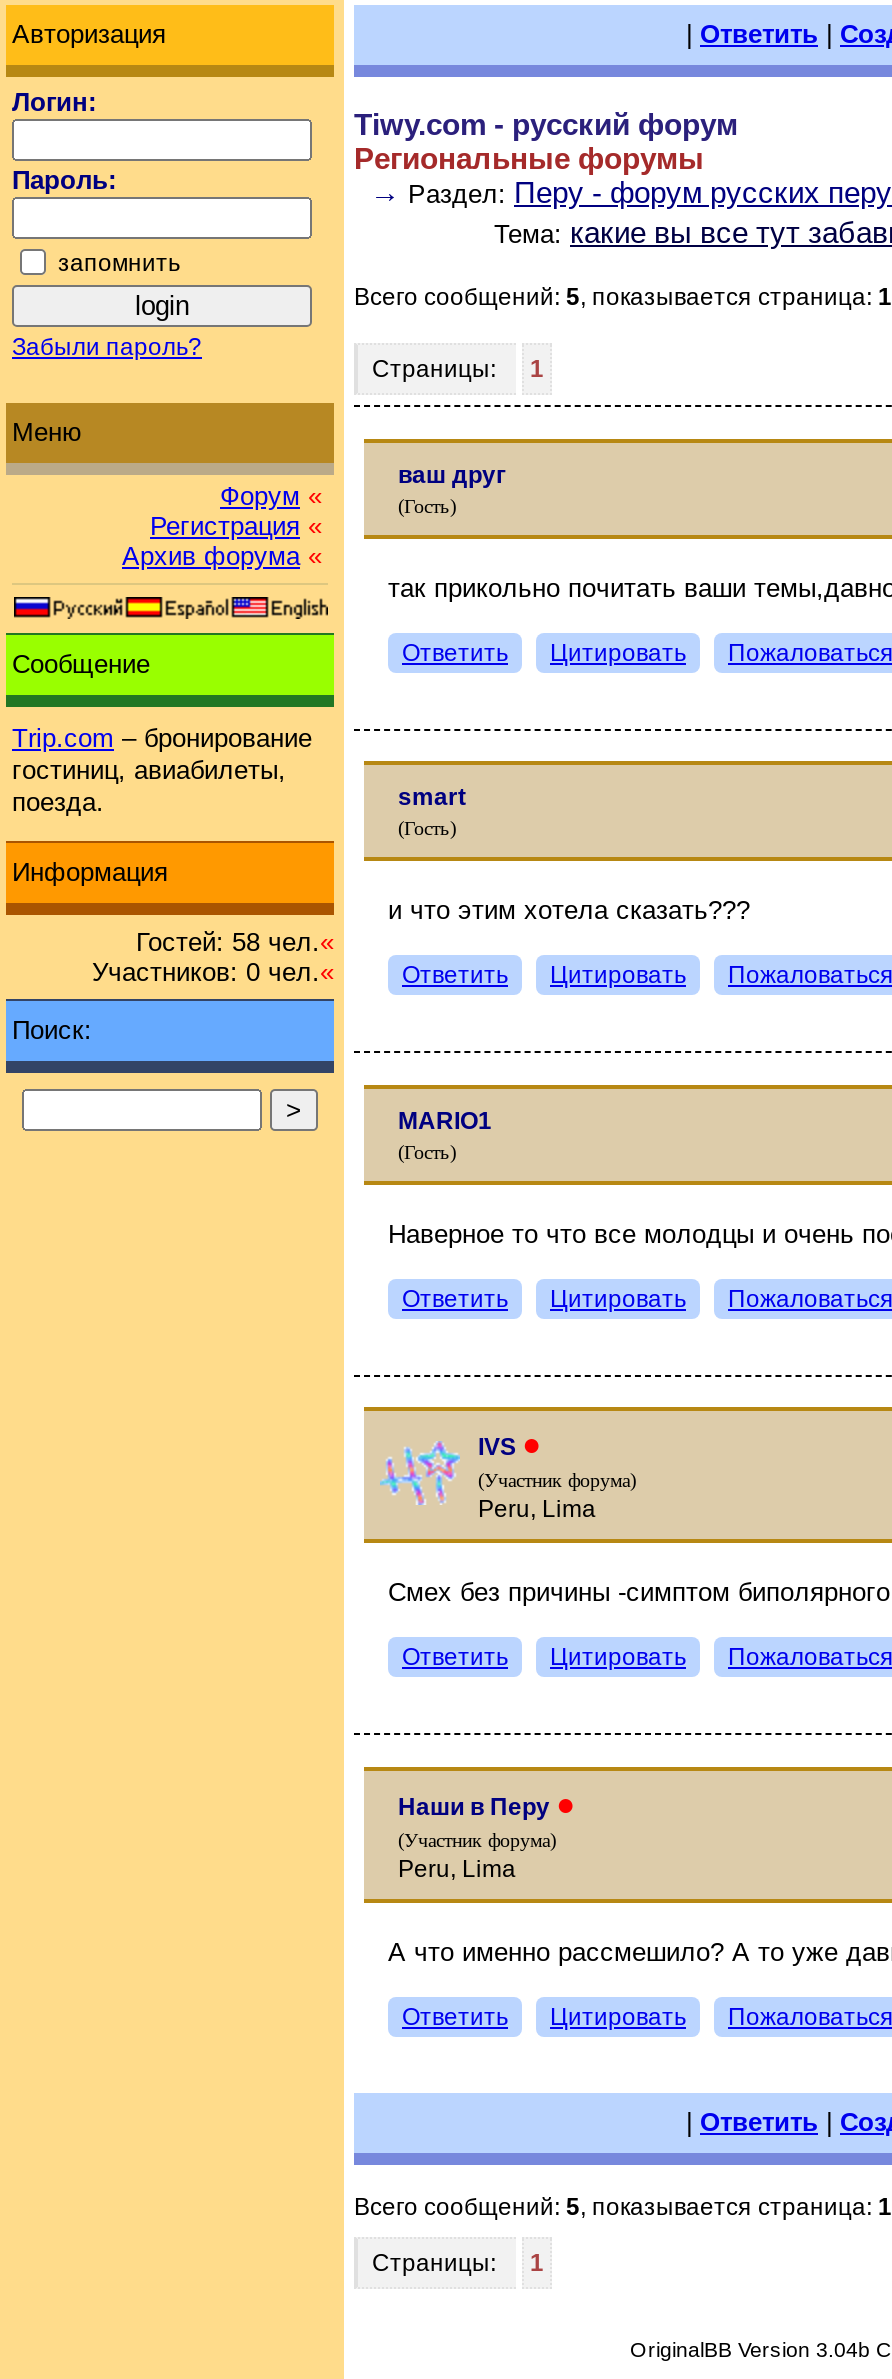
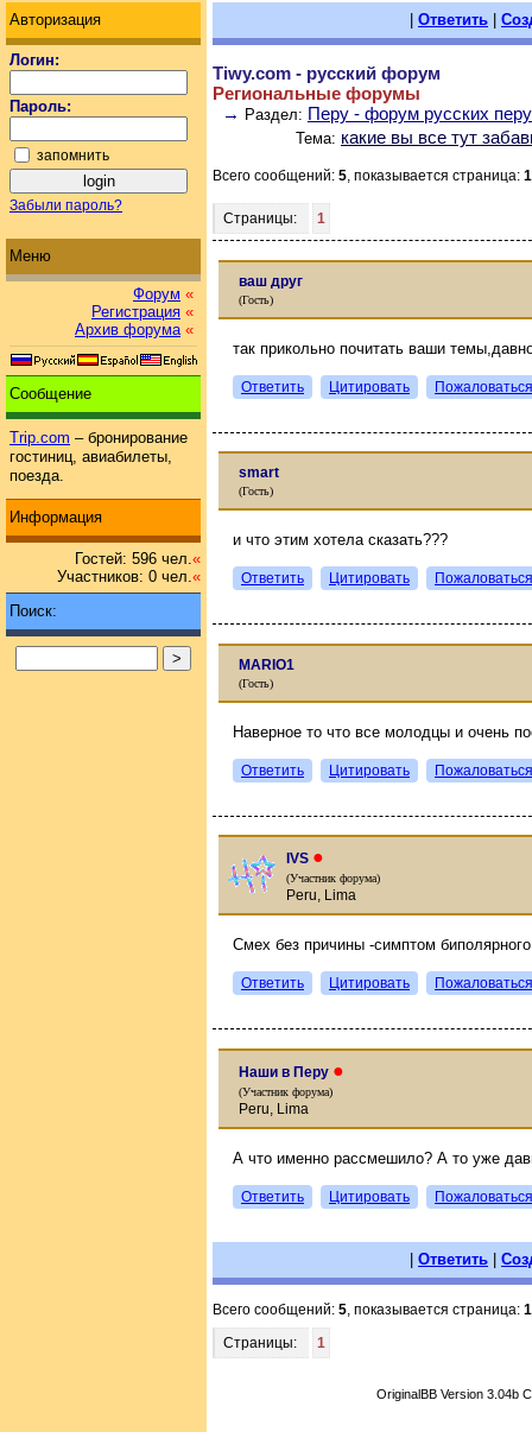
- Гостей: 58 чел.«
+ Гостей: 596 чел.«
